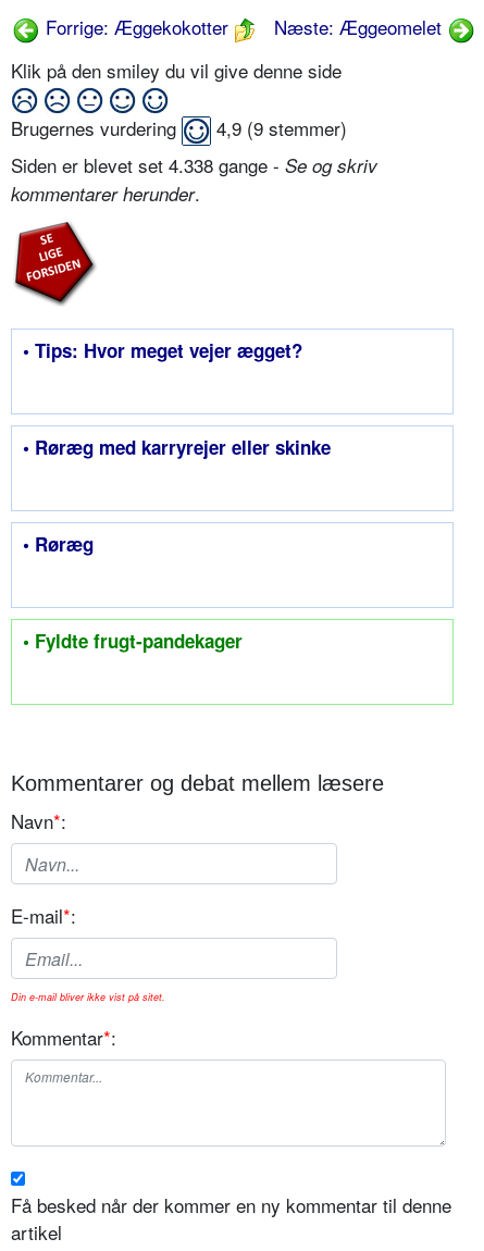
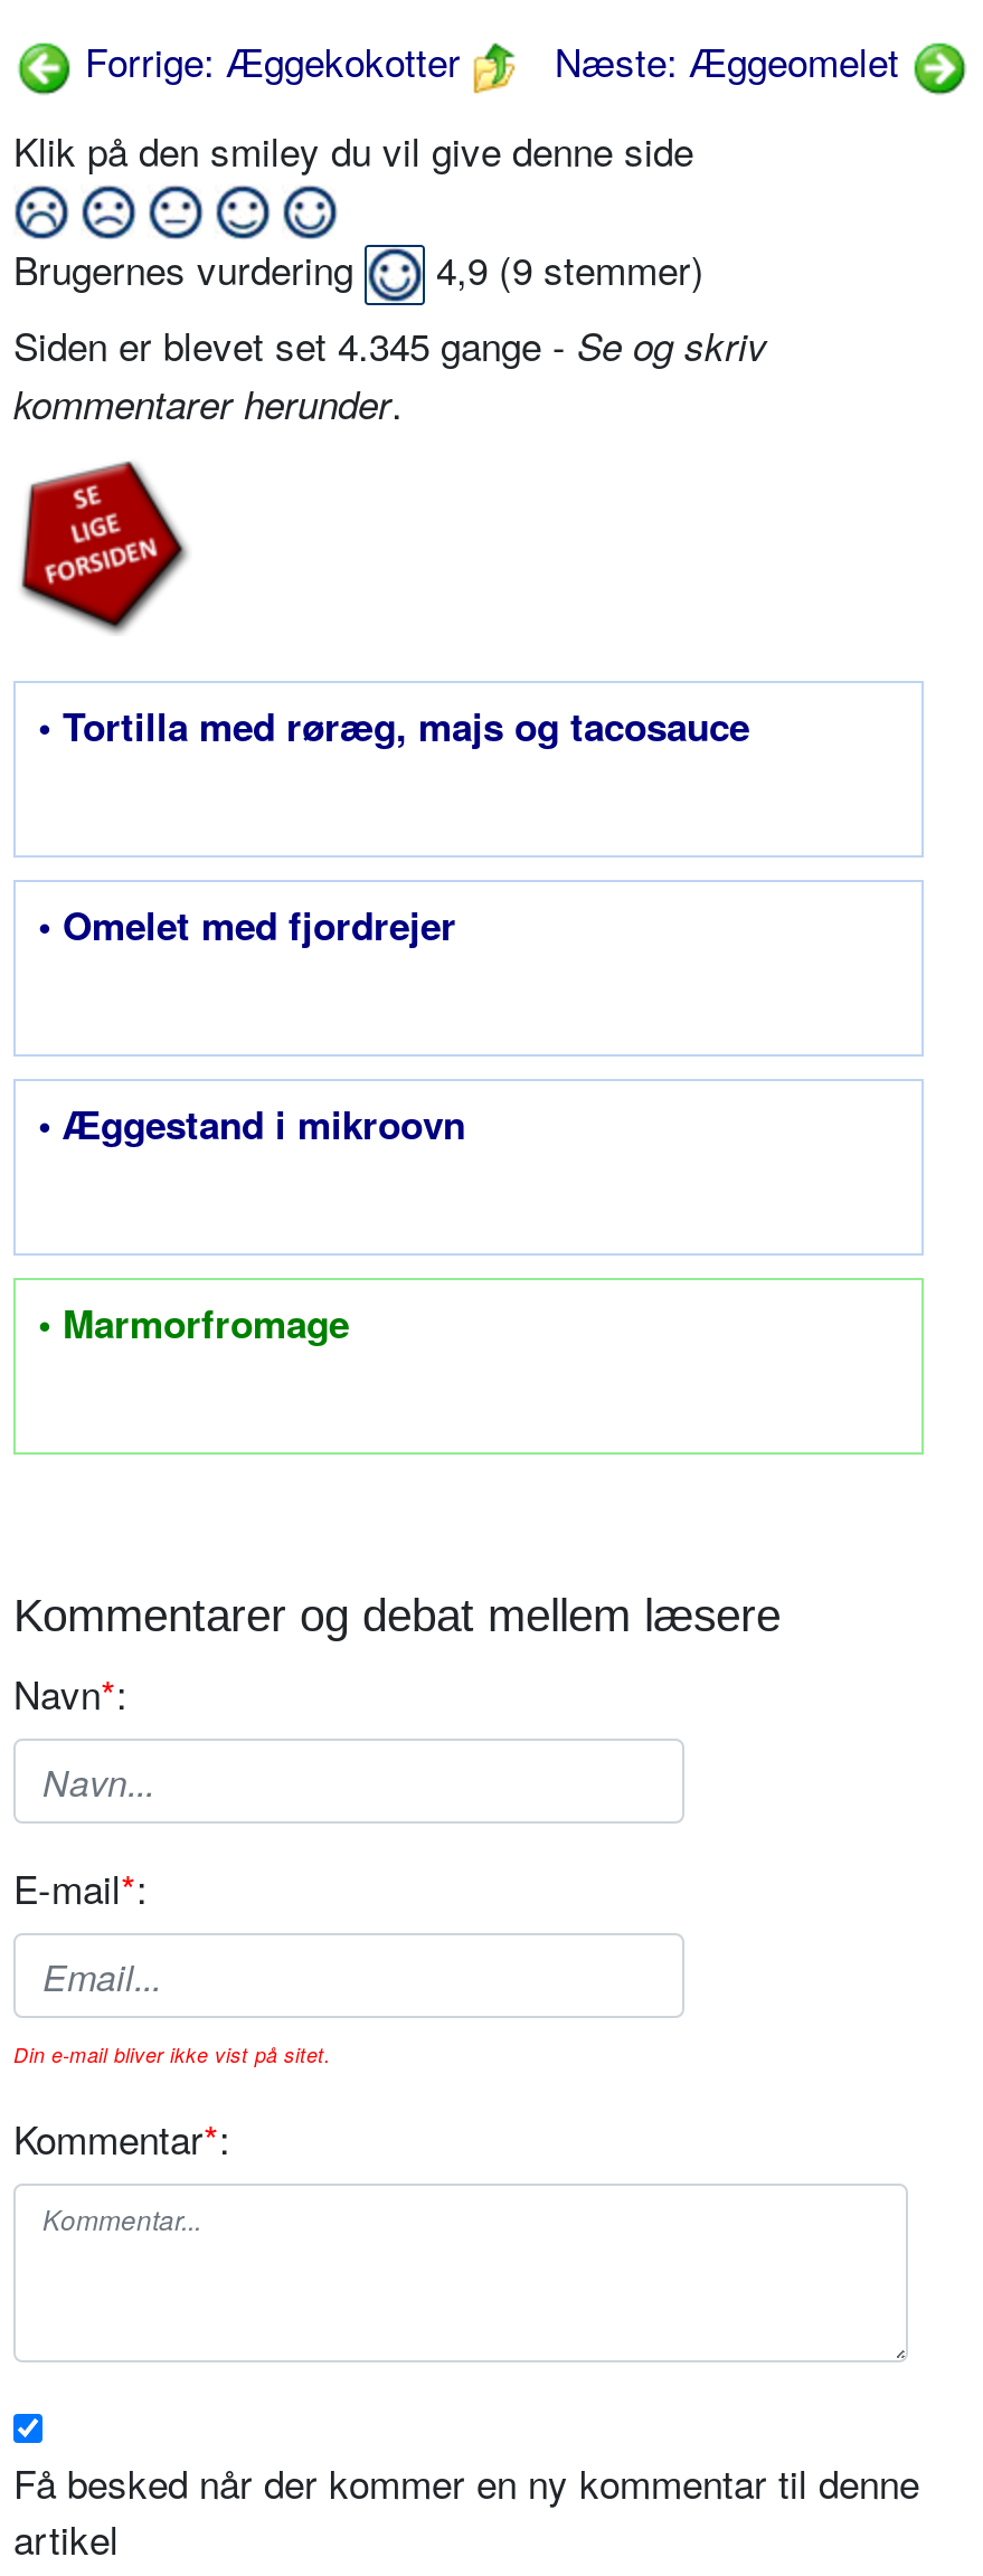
- Siden er blevet set 4.338 gange - Se og skriv
+ Siden er blevet set 4.345 gange - Se og skriv

- • Tips: Hvor meget vejer ægget?
+ • Tortilla med røræg, majs og tacosauce

- • Røræg med karryrejer eller skinke
+ • Omelet med fjordrejer

- • Røræg
+ • Æggestand i mikroovn

- • Fyldte frugt-pandekager
+ • Marmorfromage
